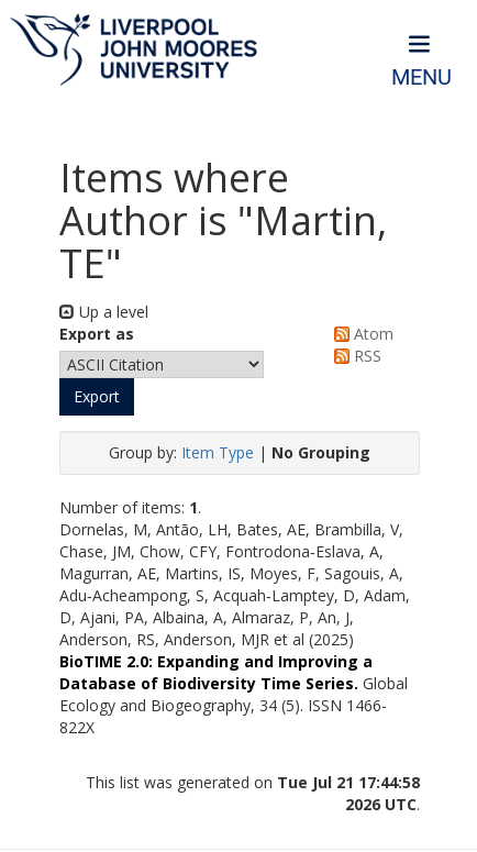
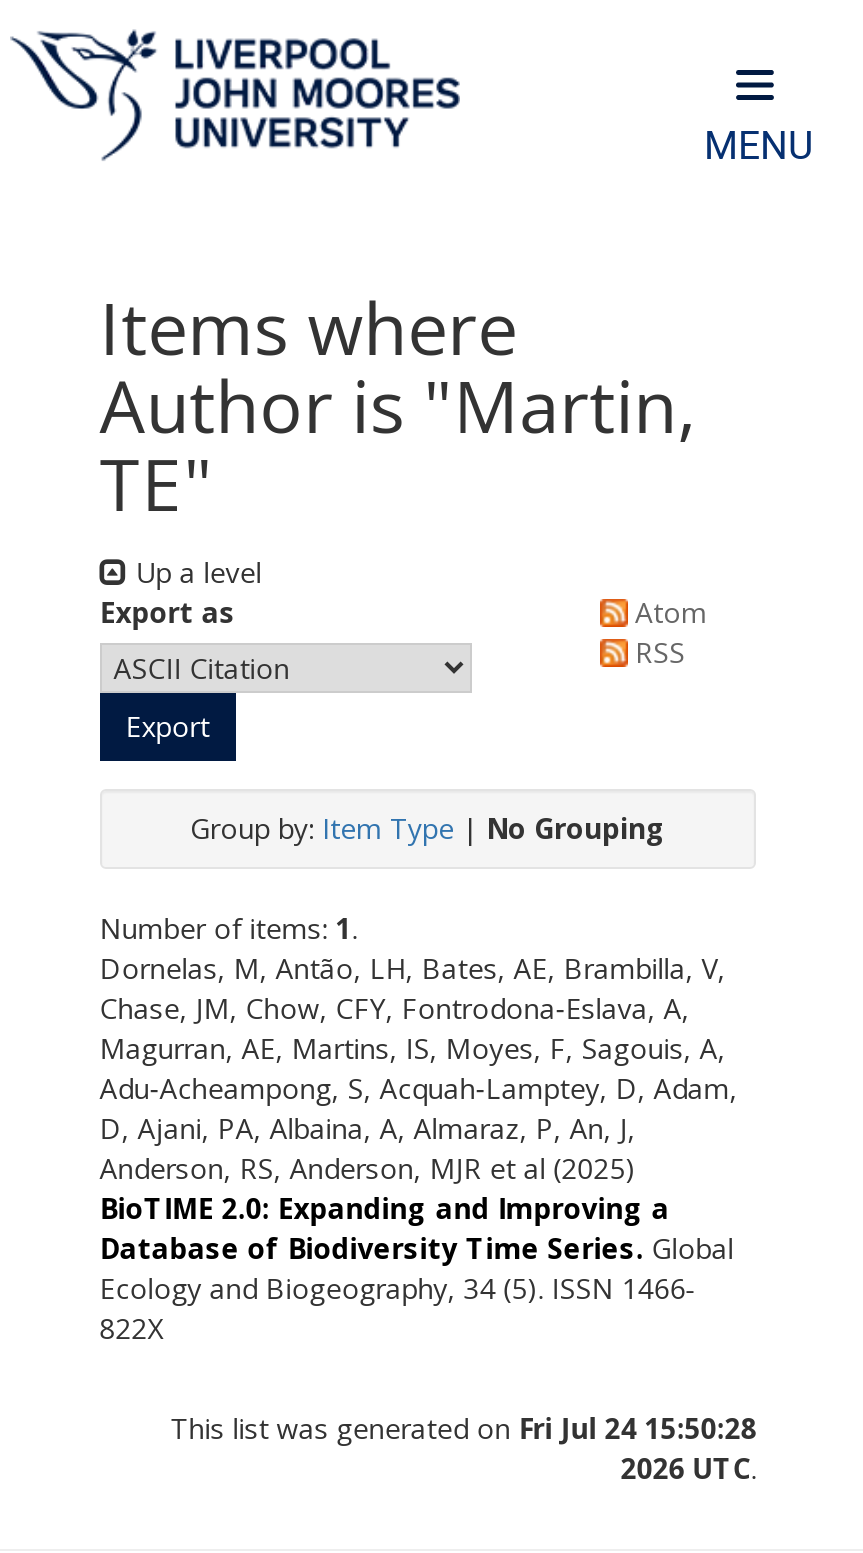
- This list was generated on Tue Jul 21 17:44:58
+ This list was generated on Fri Jul 24 15:50:28
